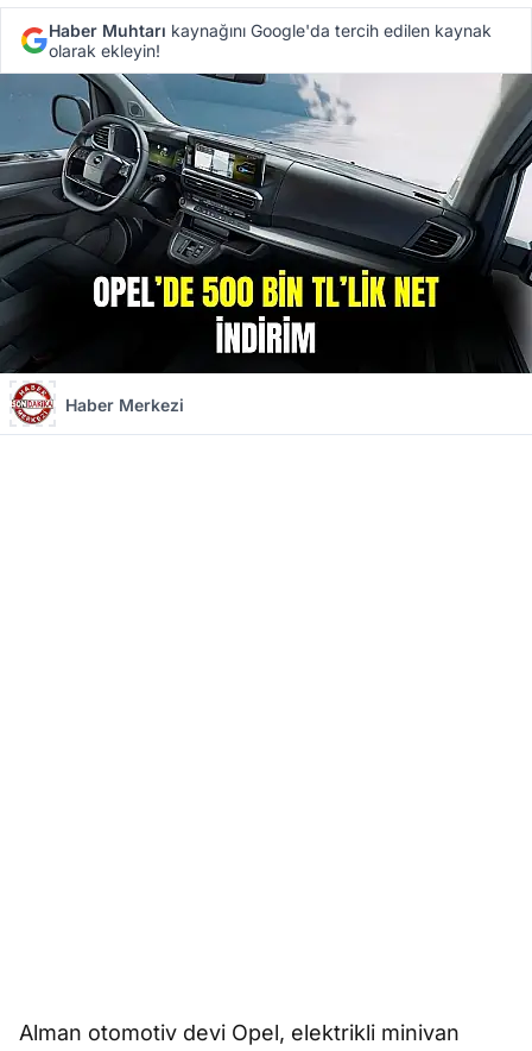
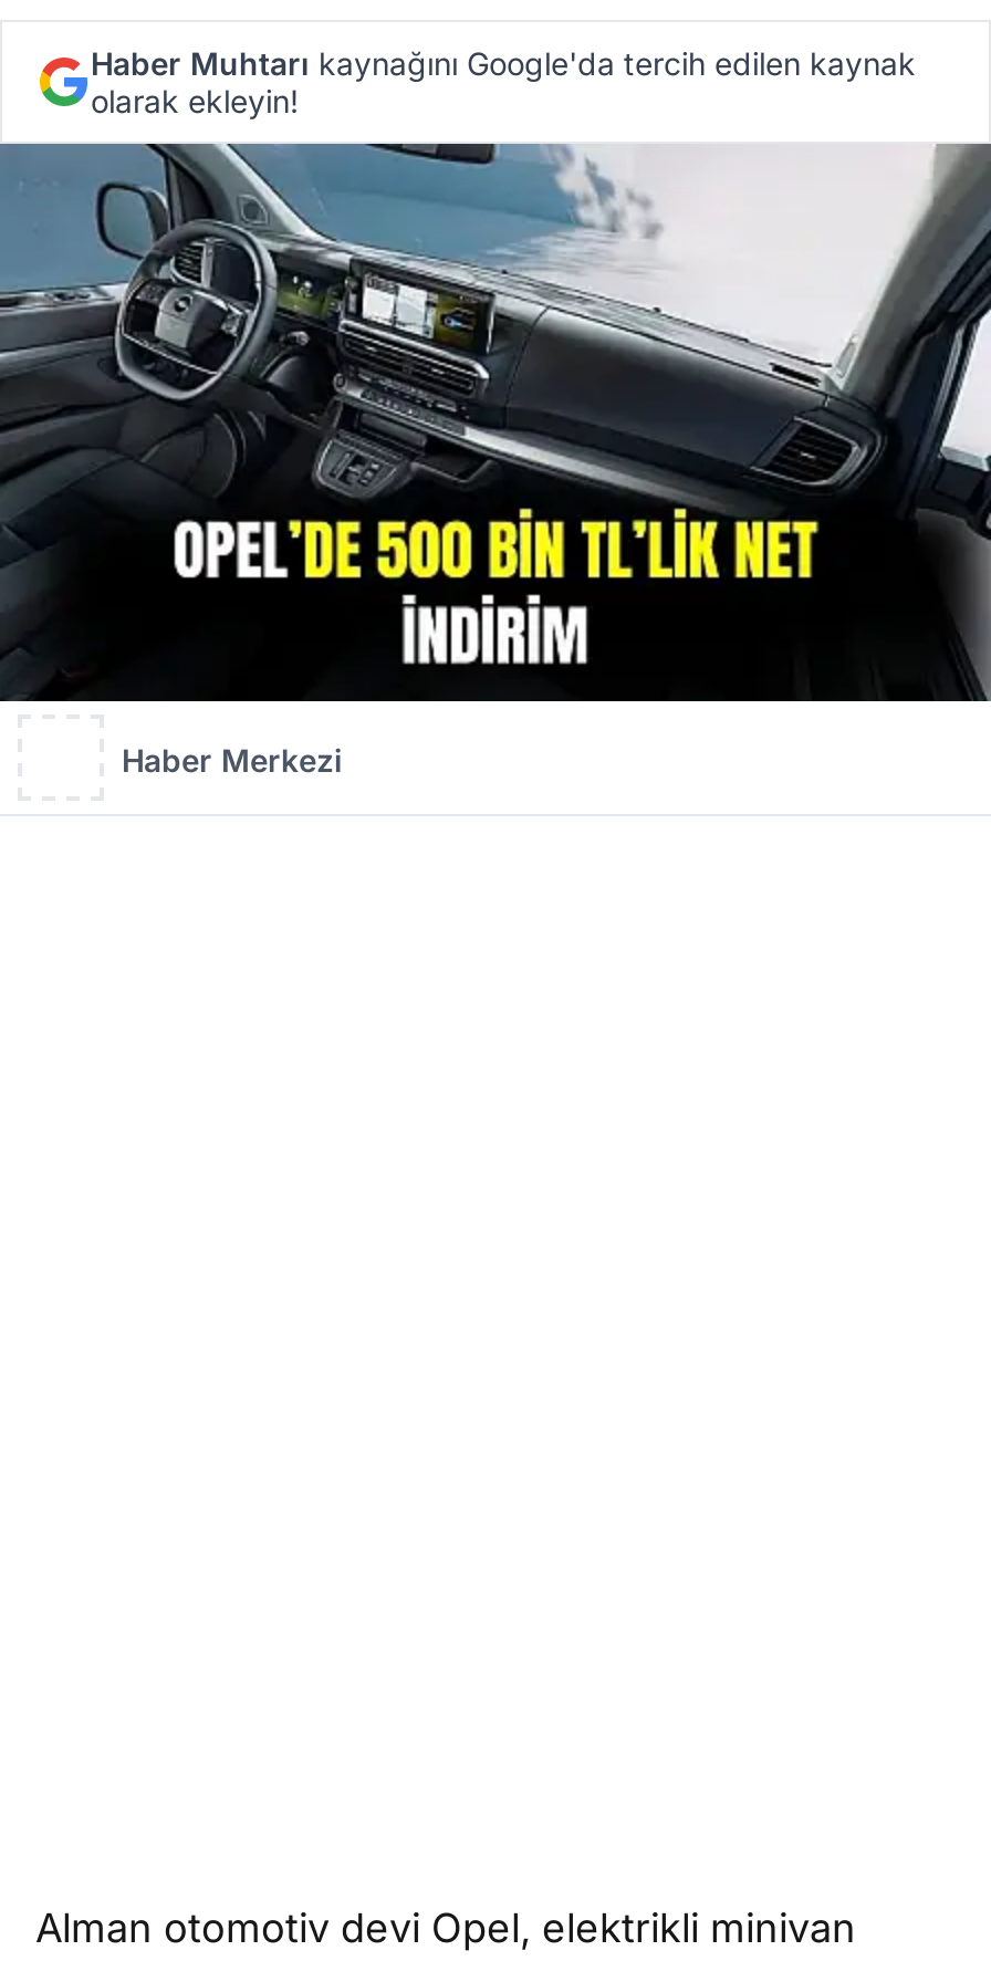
- [image]
